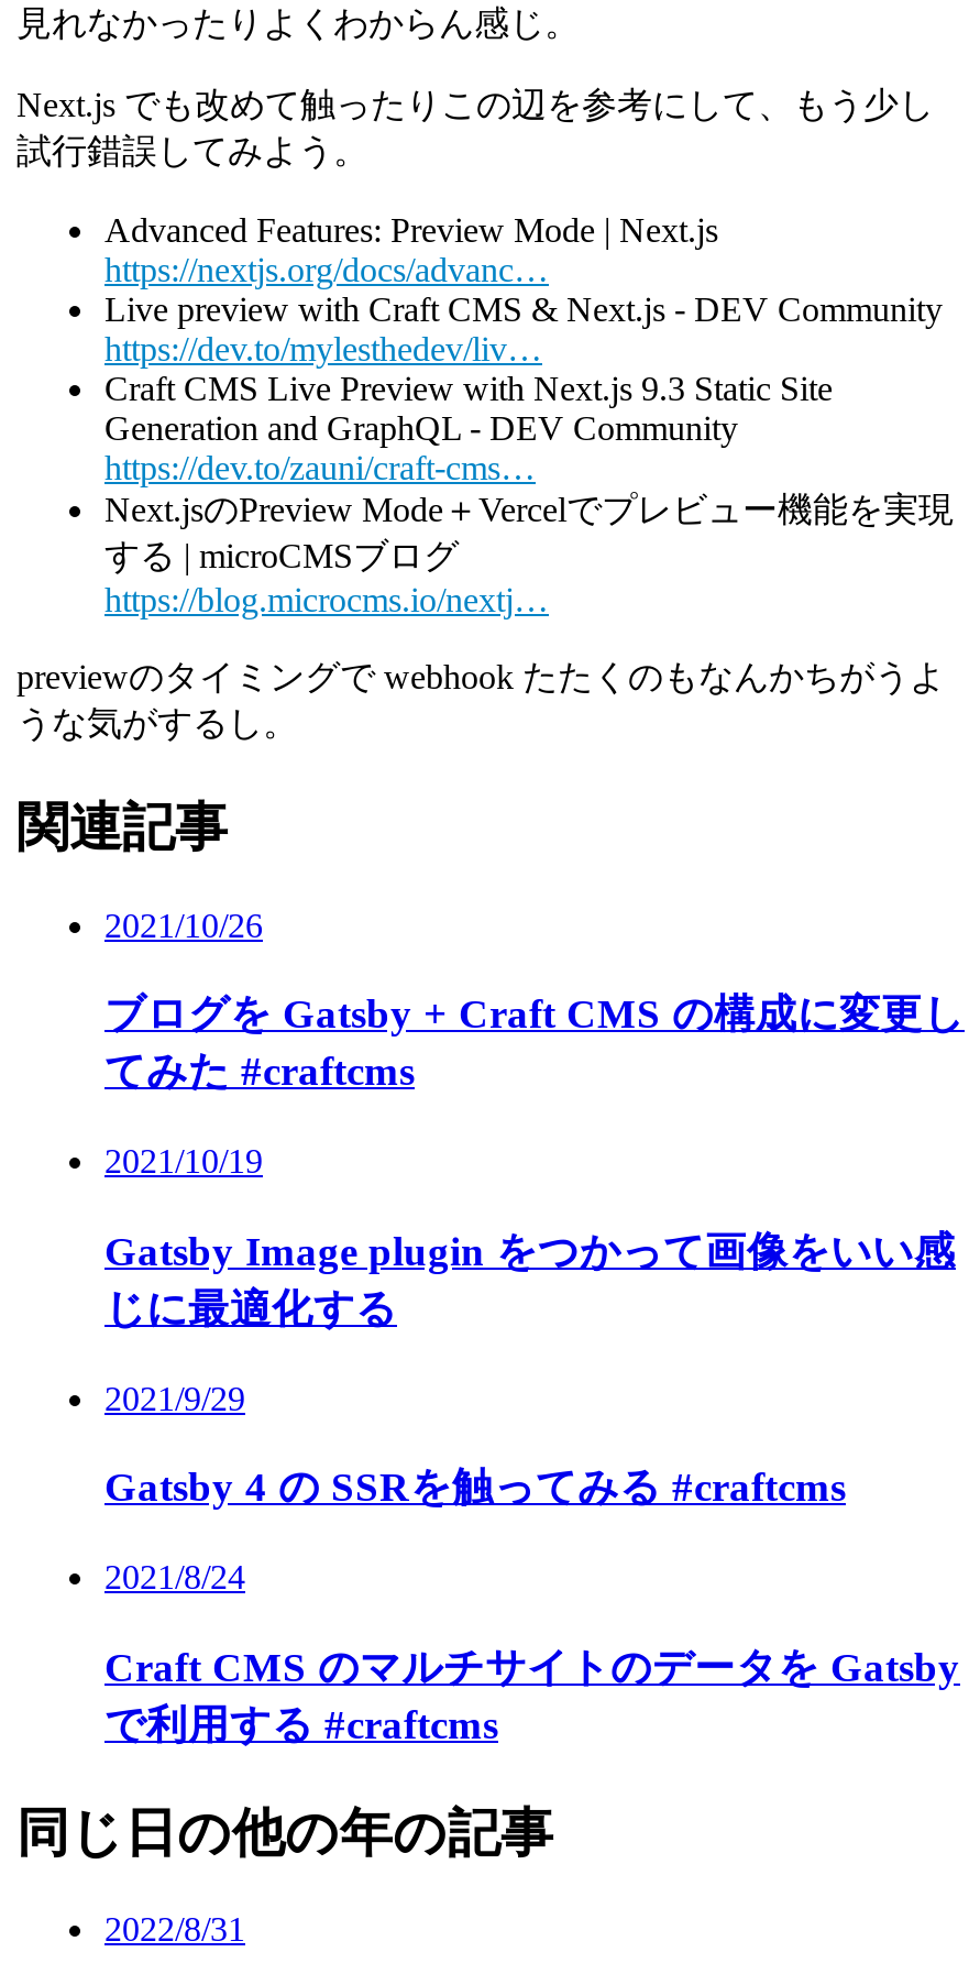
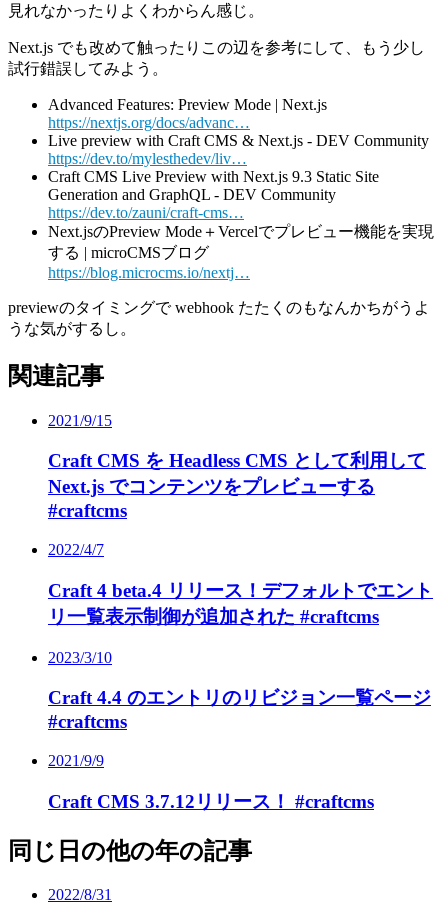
- 2021/10/26
+ 2021/9/15

- ブログを Gatsby + Craft CMS の構成に変更し
- てみた #craftcms
+ Craft CMS を Headless CMS として利用して
+ Next.js でコンテンツをプレビューする
+ #craftcms

- 2021/10/19
+ 2022/4/7

- Gatsby Image plugin をつかって画像をいい感
- じに最適化する
+ Craft 4 beta.4 リリース！デフォルトでエント
+ リ一覧表示制御が追加された #craftcms

- 2021/9/29
+ 2023/3/10

- Gatsby 4 の SSRを触ってみる #craftcms
+ Craft 4.4 のエントリのリビジョン一覧ページ
+ #craftcms

- 2021/8/24
+ 2021/9/9

- Craft CMS のマルチサイトのデータを Gatsby
- で利用する #craftcms
+ Craft CMS 3.7.12リリース！ #craftcms
